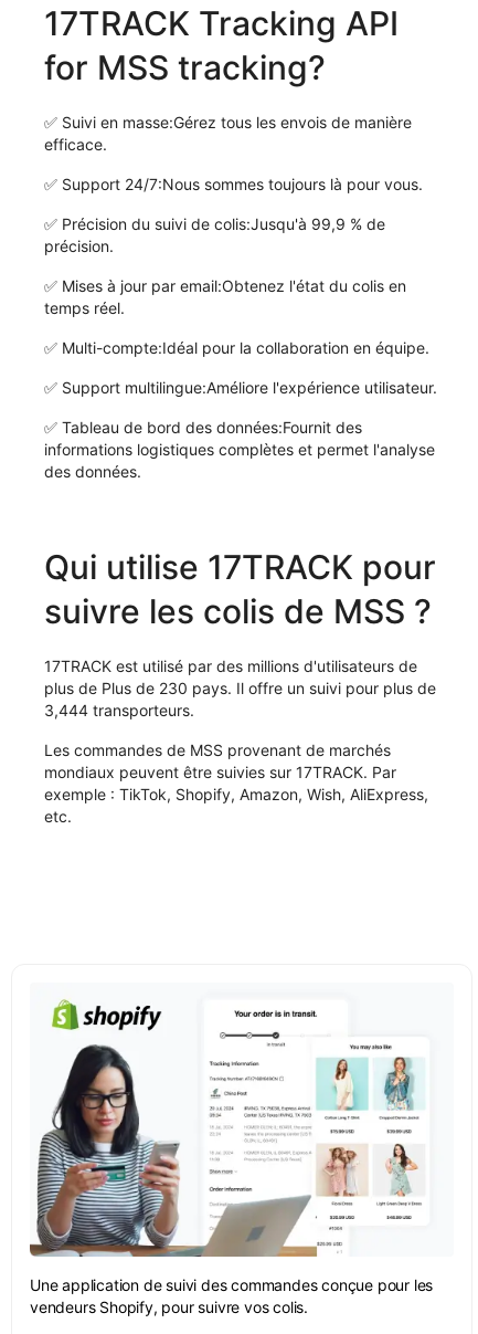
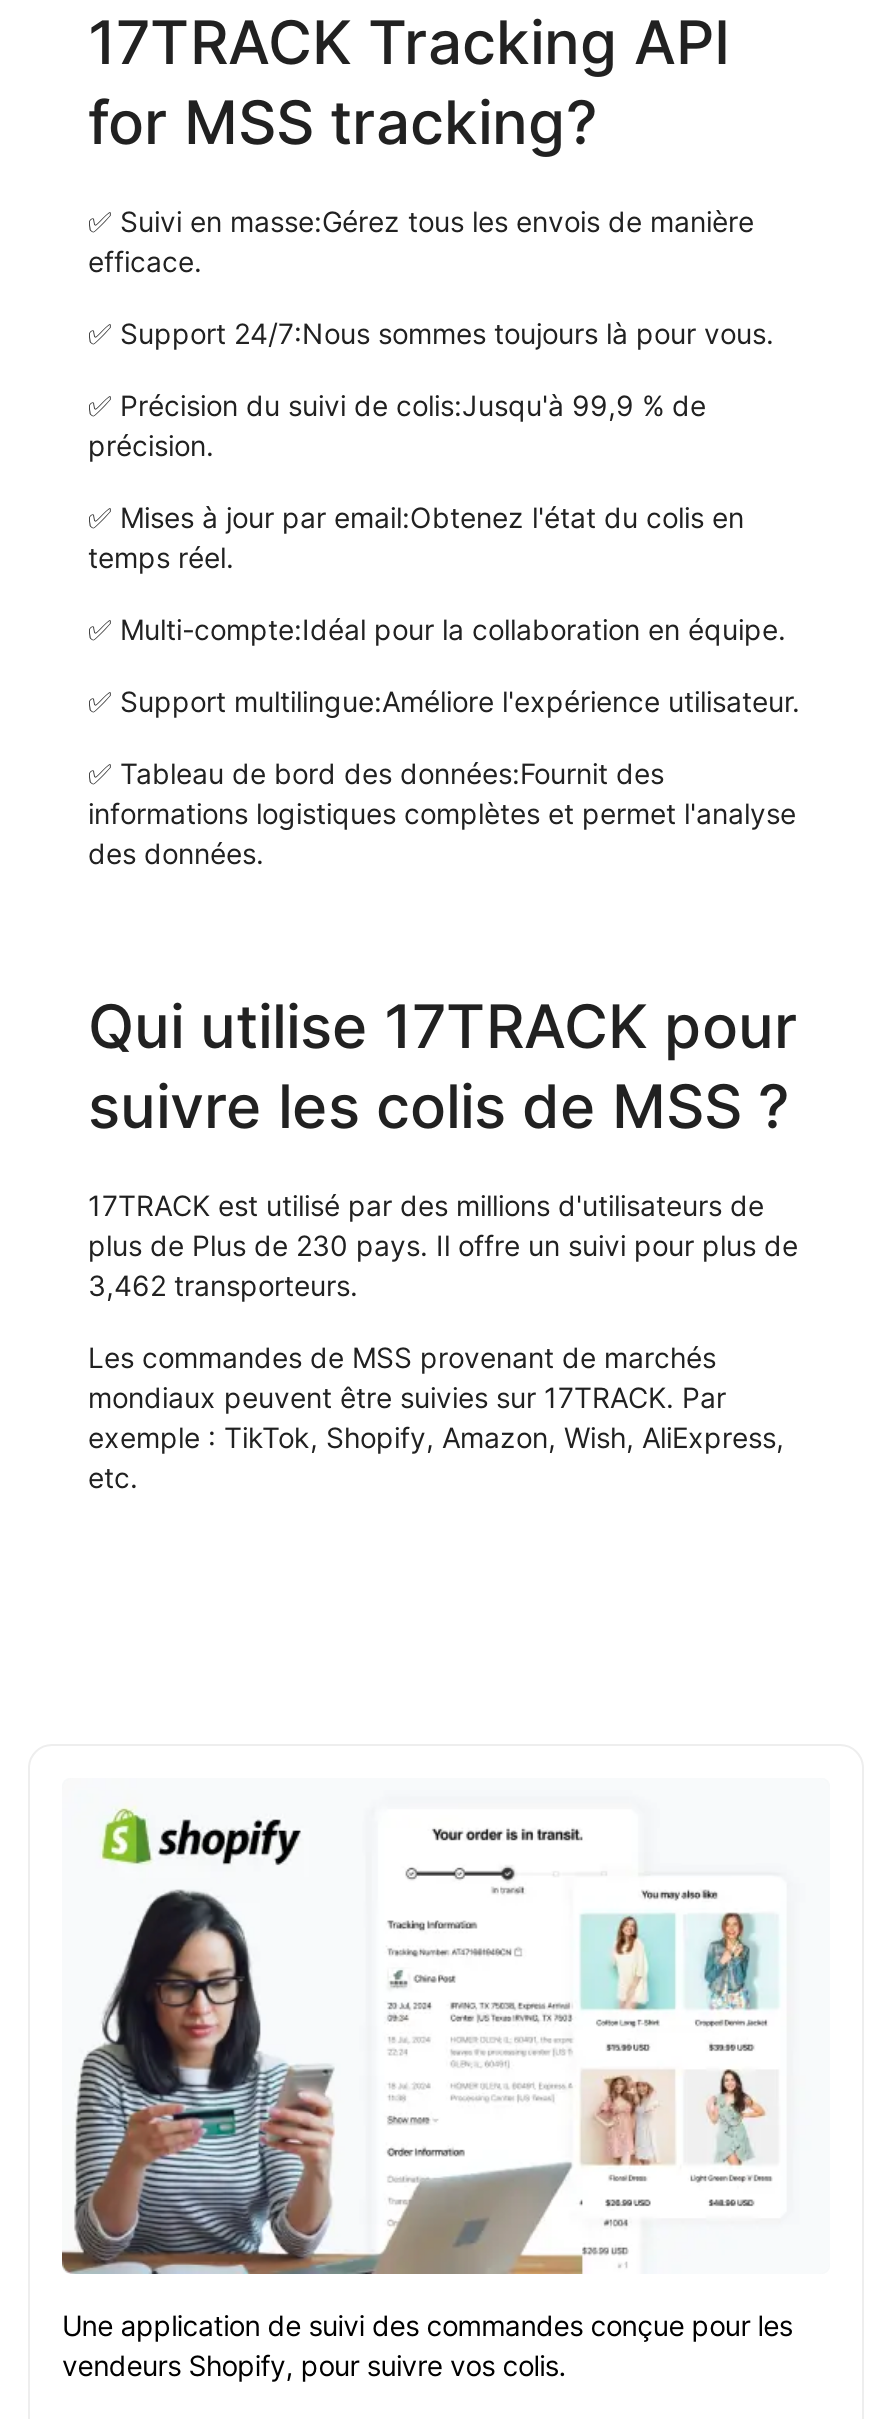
- 3,444 transporteurs.
+ 3,462 transporteurs.
